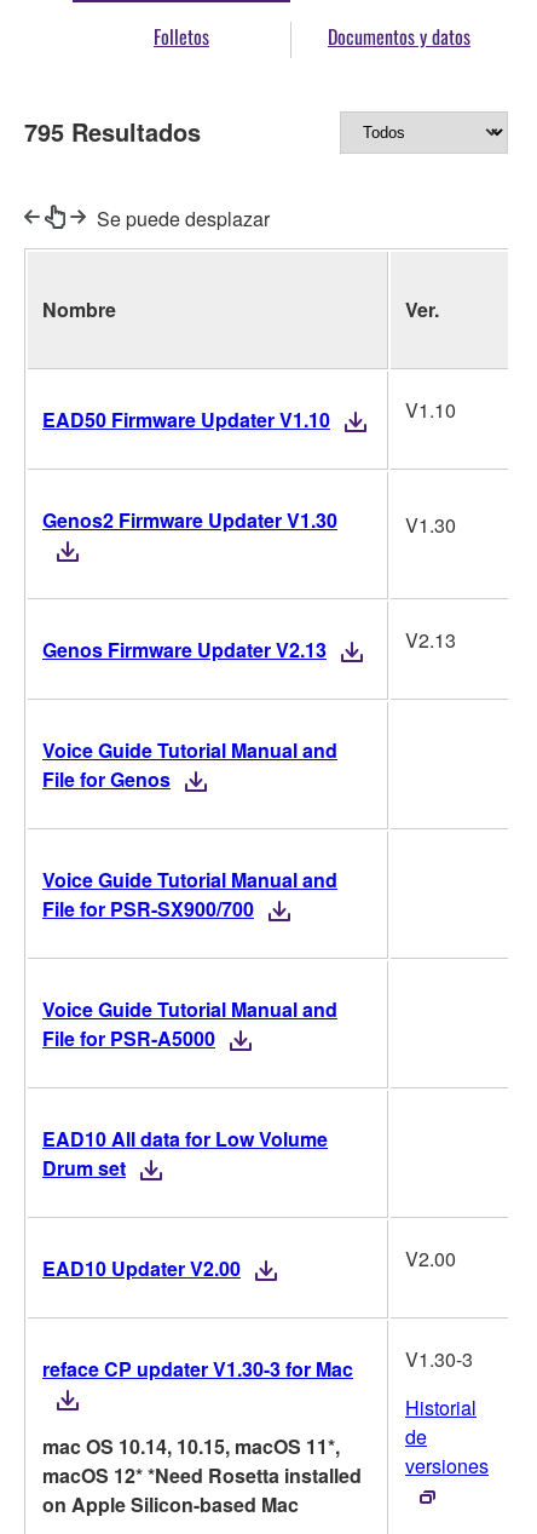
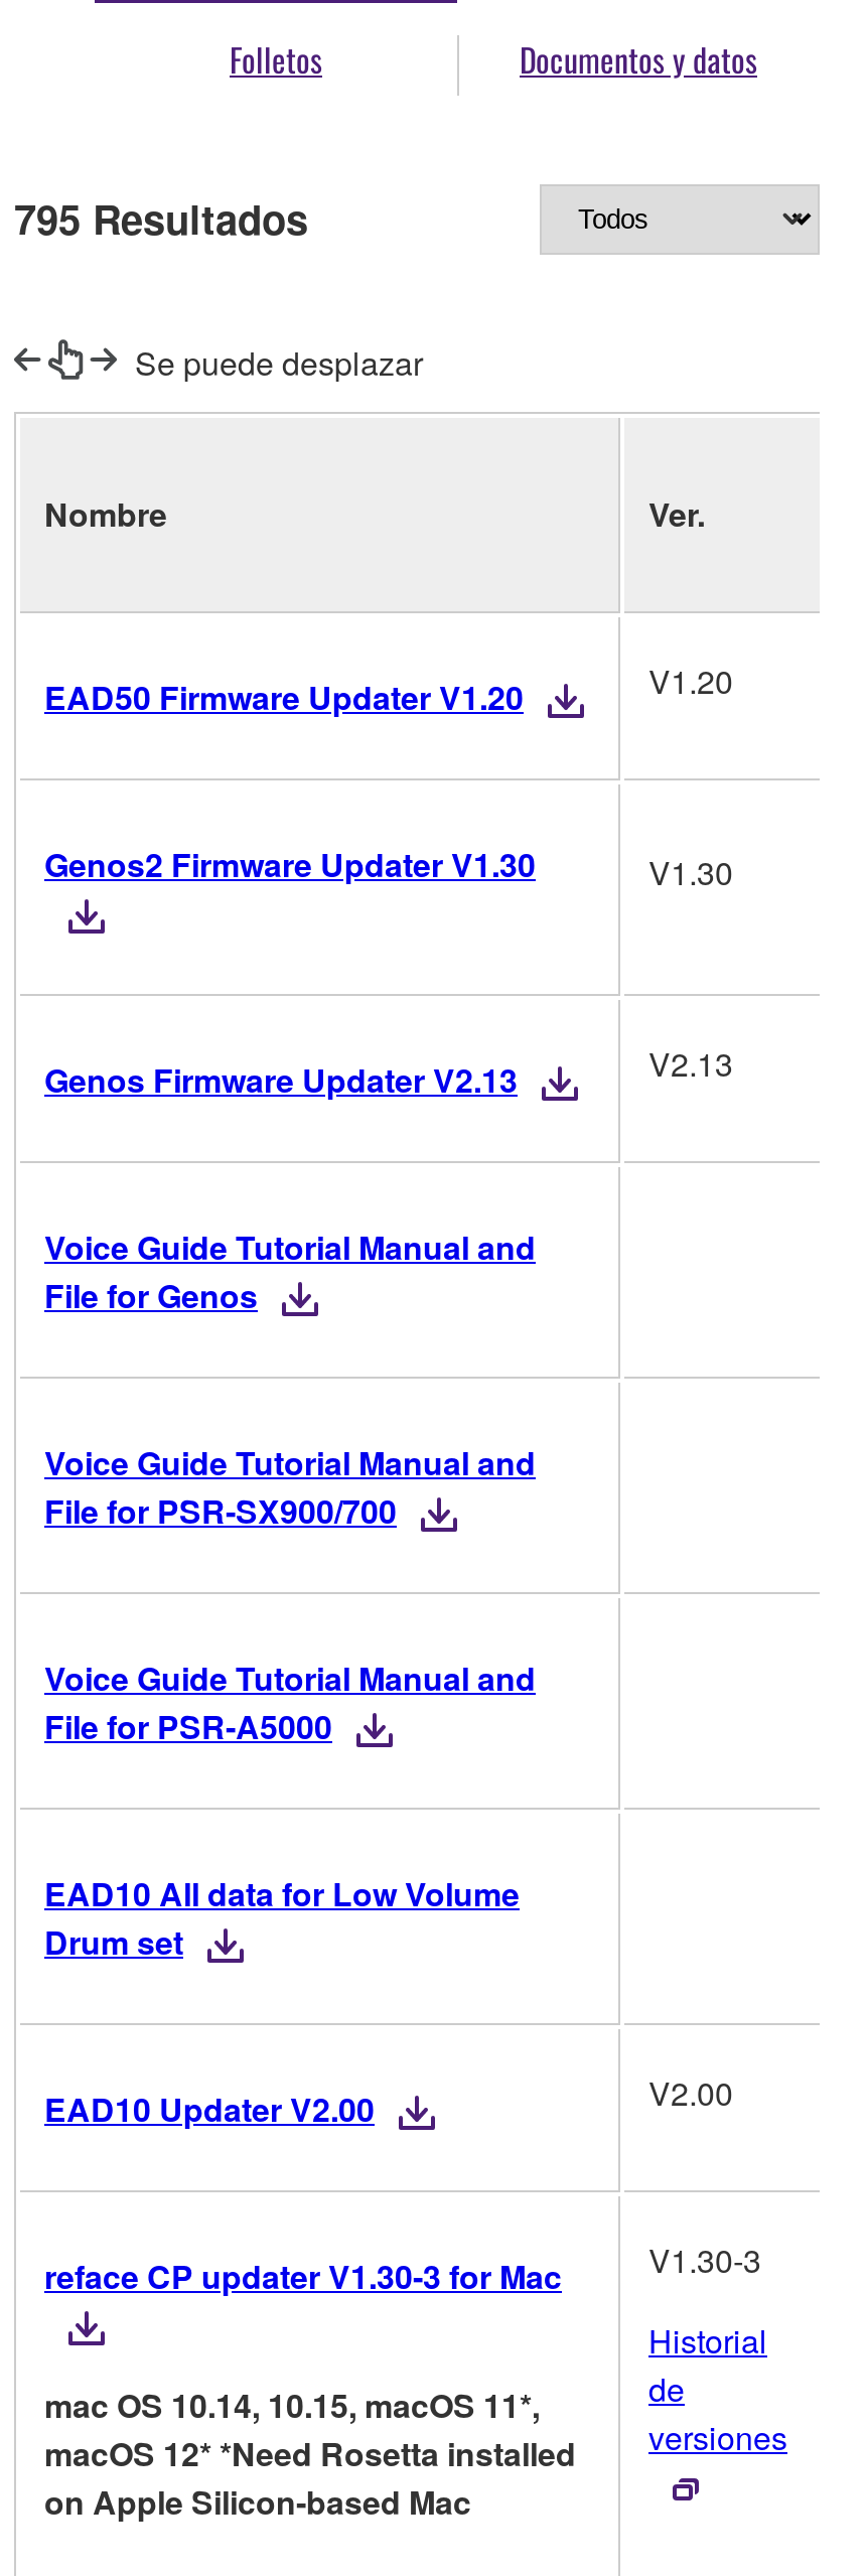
- EAD50 Firmware Updater V1.10
- V1.10
+ EAD50 Firmware Updater V1.20
+ V1.20
